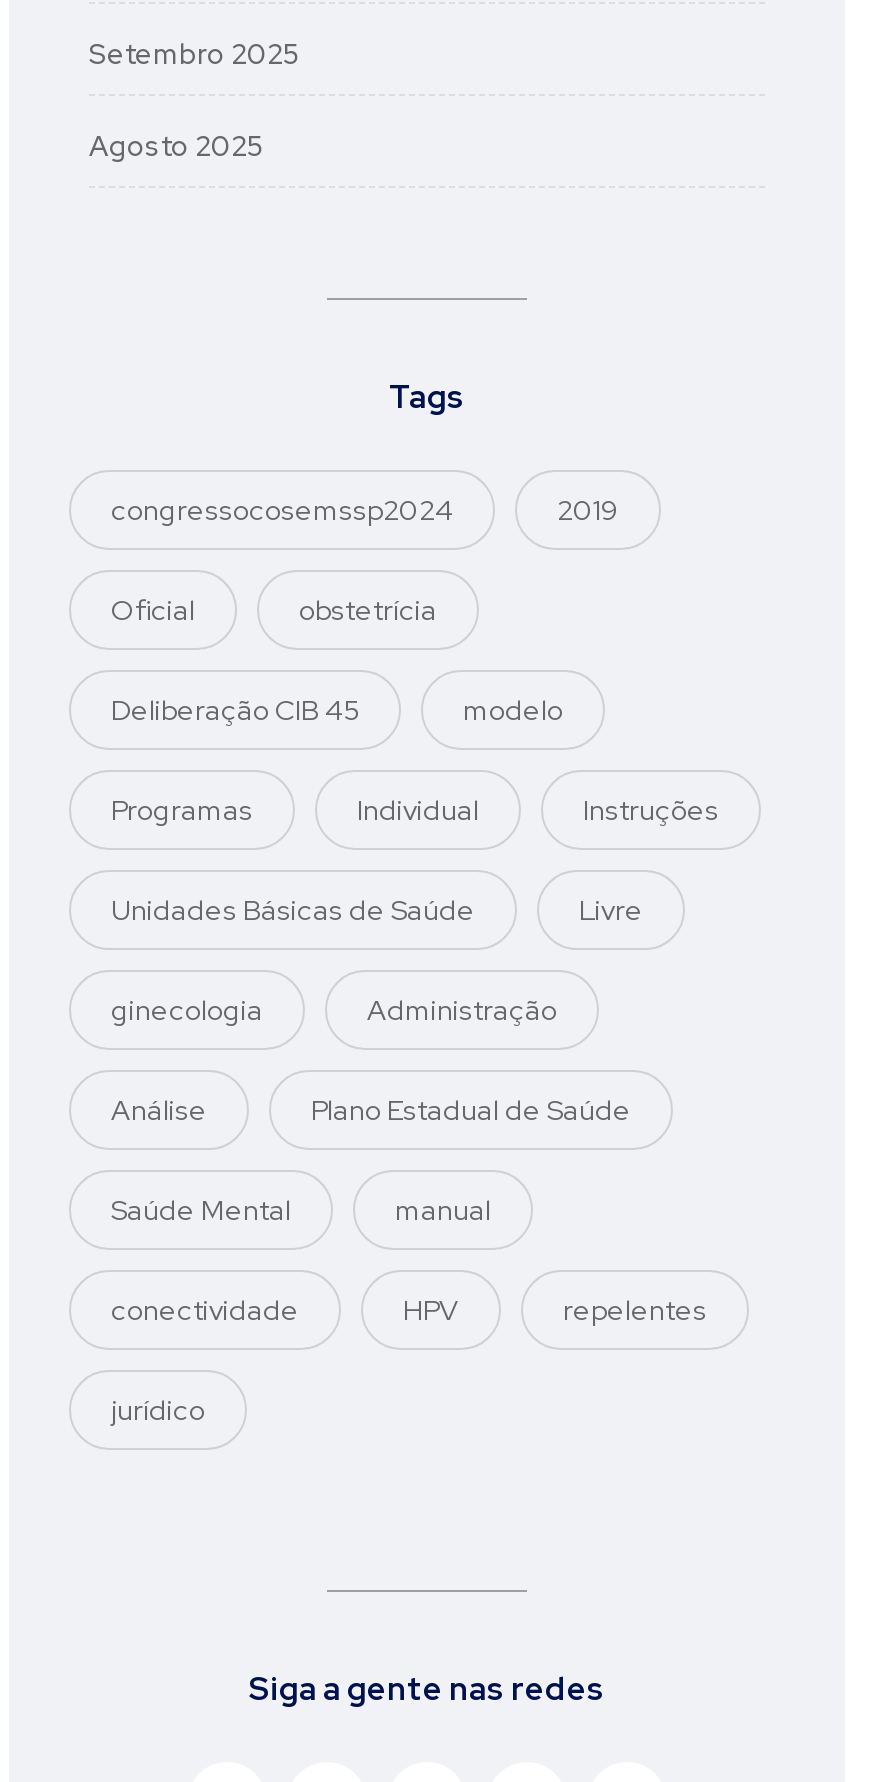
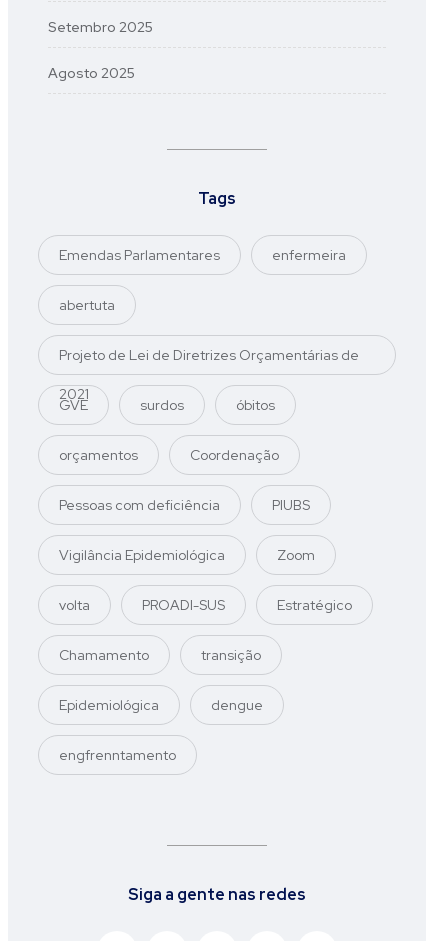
- congressocosemssp2024
- 2019
- Oficial
- obstetrícia
- Deliberação CIB 45
- modelo
- Programas
- Individual
- Instruções
- Unidades Básicas de Saúde
- Livre
- ginecologia
- Administração
- Análise
- Plano Estadual de Saúde
- Saúde Mental
- manual
- conectividade
- HPV
- repelentes
- jurídico
+ Emendas Parlamentares
+ enfermeira
+ abertuta
+ Projeto de Lei de Diretrizes Orçamentárias de
+ 2021
+ GVE
+ surdos
+ óbitos
+ orçamentos
+ Coordenação
+ Pessoas com deficiência
+ PIUBS
+ Vigilância Epidemiológica
+ Zoom
+ volta
+ PROADI-SUS
+ Estratégico
+ Chamamento
+ transição
+ Epidemiológica
+ dengue
+ engfrenntamento
